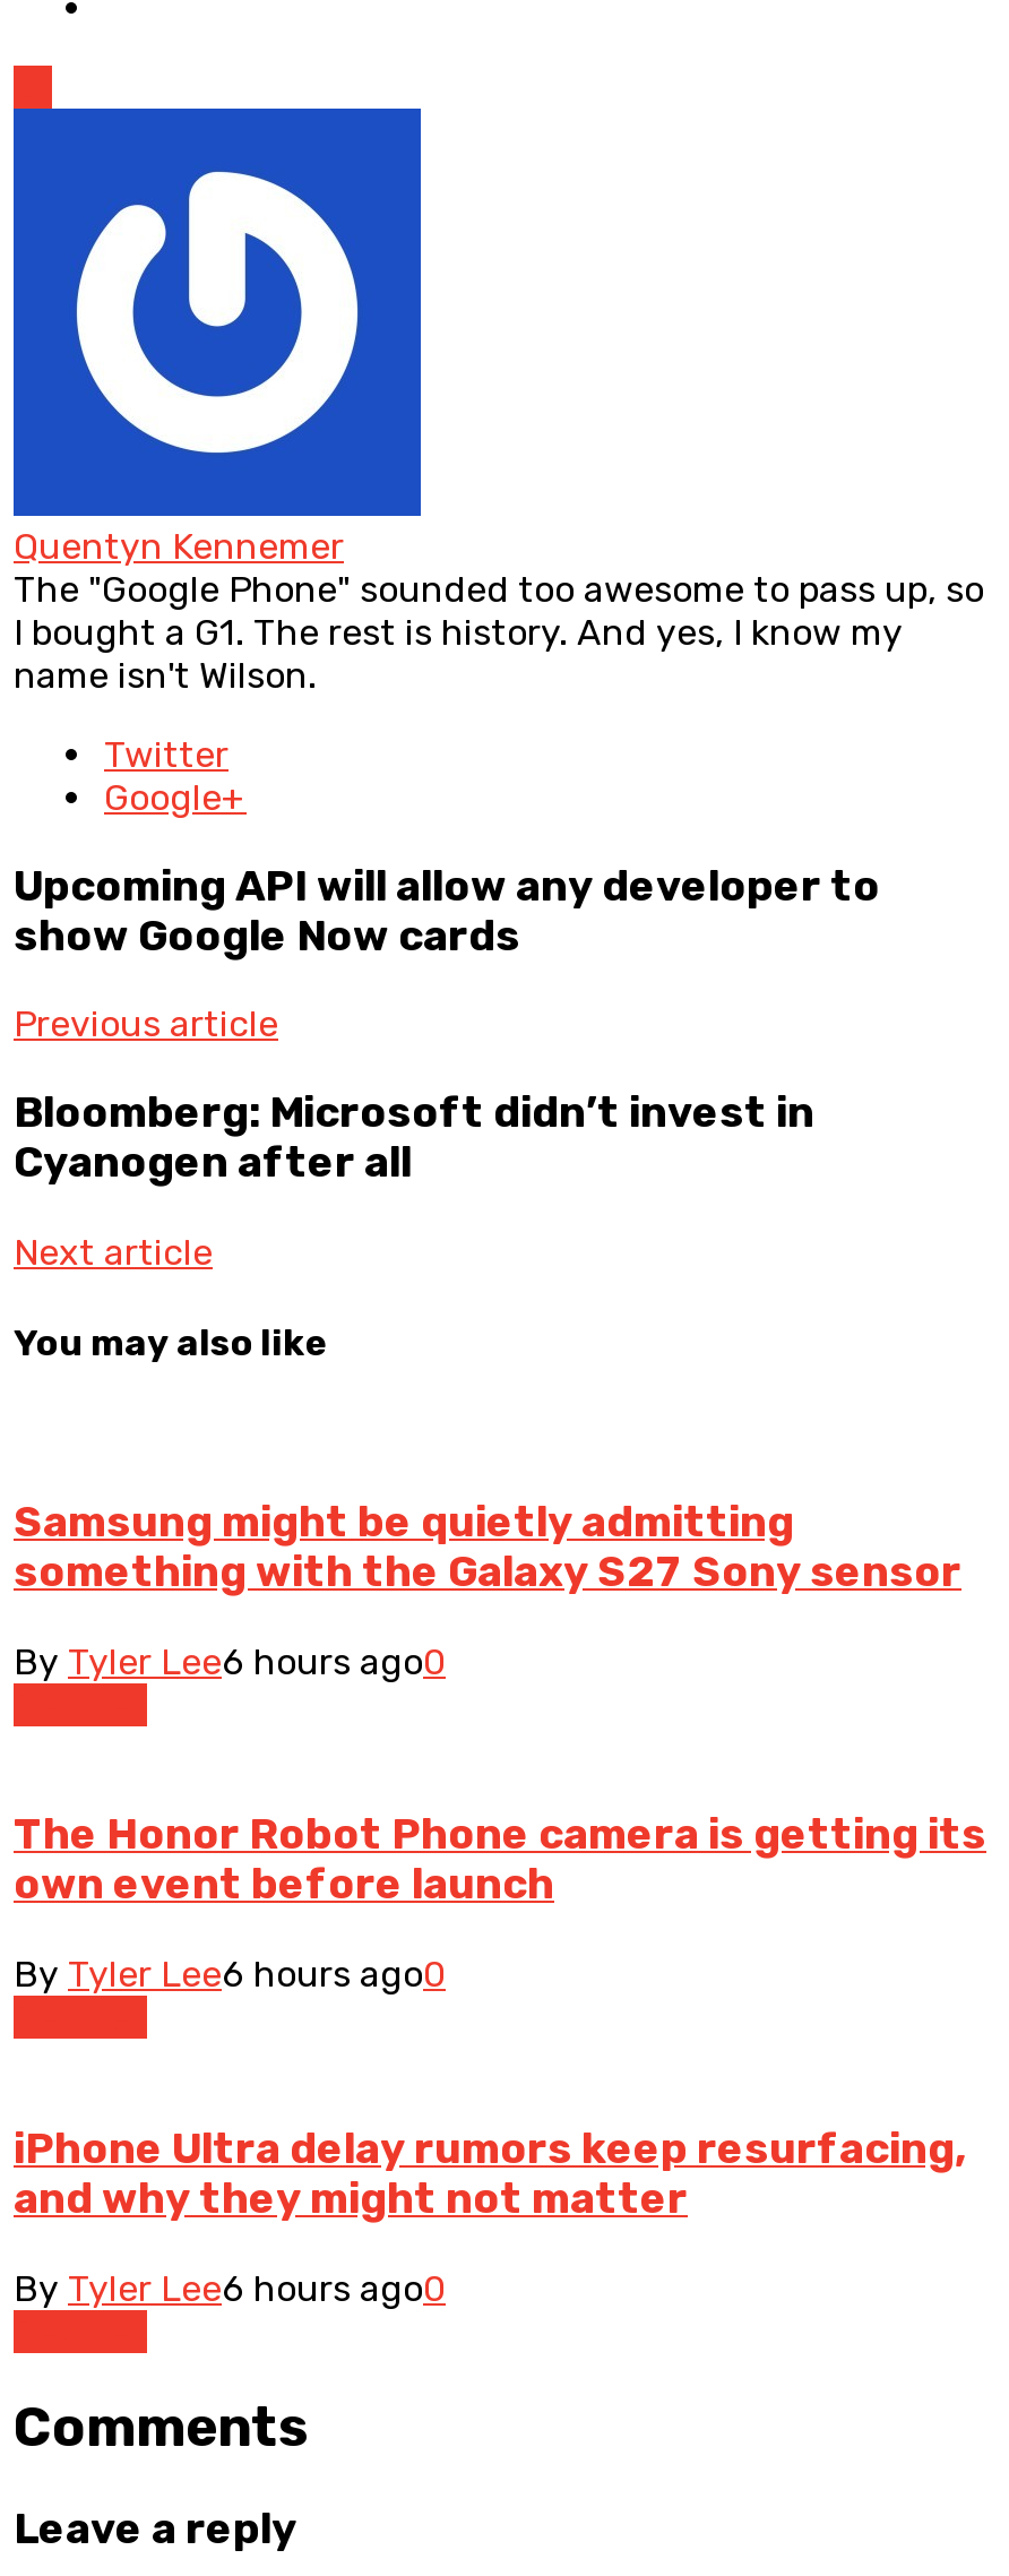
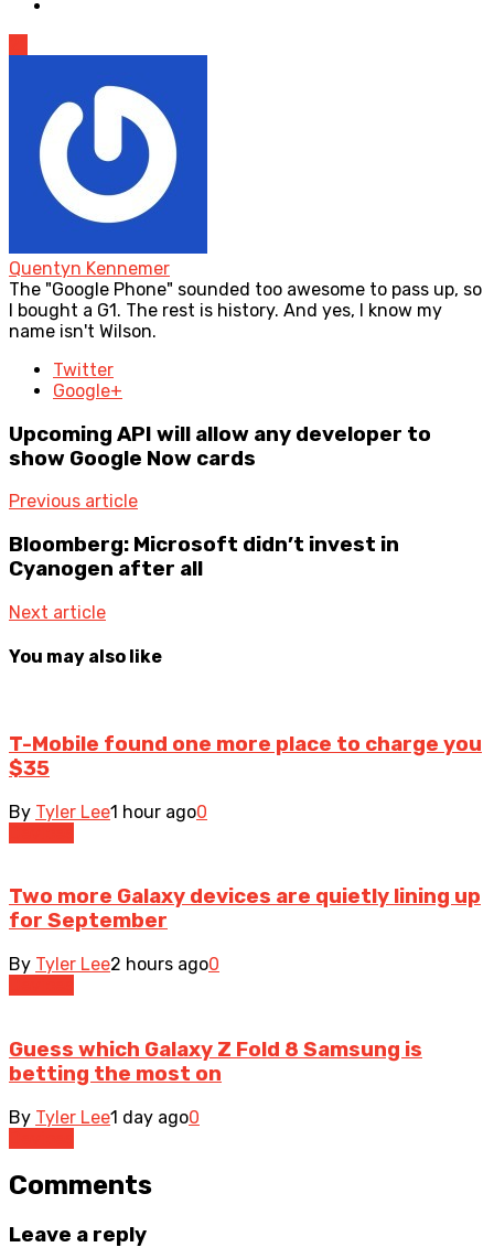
- Samsung might be quietly admitting
- something with the Galaxy S27 Sony sensor
+ T-Mobile found one more place to charge you
+ $35

- By Tyler Lee6 hours ago0
+ By Tyler Lee1 hour ago0

- The Honor Robot Phone camera is getting its
- own event before launch
+ Two more Galaxy devices are quietly lining up
+ for September

- By Tyler Lee6 hours ago0
+ By Tyler Lee2 hours ago0

- iPhone Ultra delay rumors keep resurfacing,
- and why they might not matter
+ Guess which Galaxy Z Fold 8 Samsung is
+ betting the most on

- By Tyler Lee6 hours ago0
+ By Tyler Lee1 day ago0
